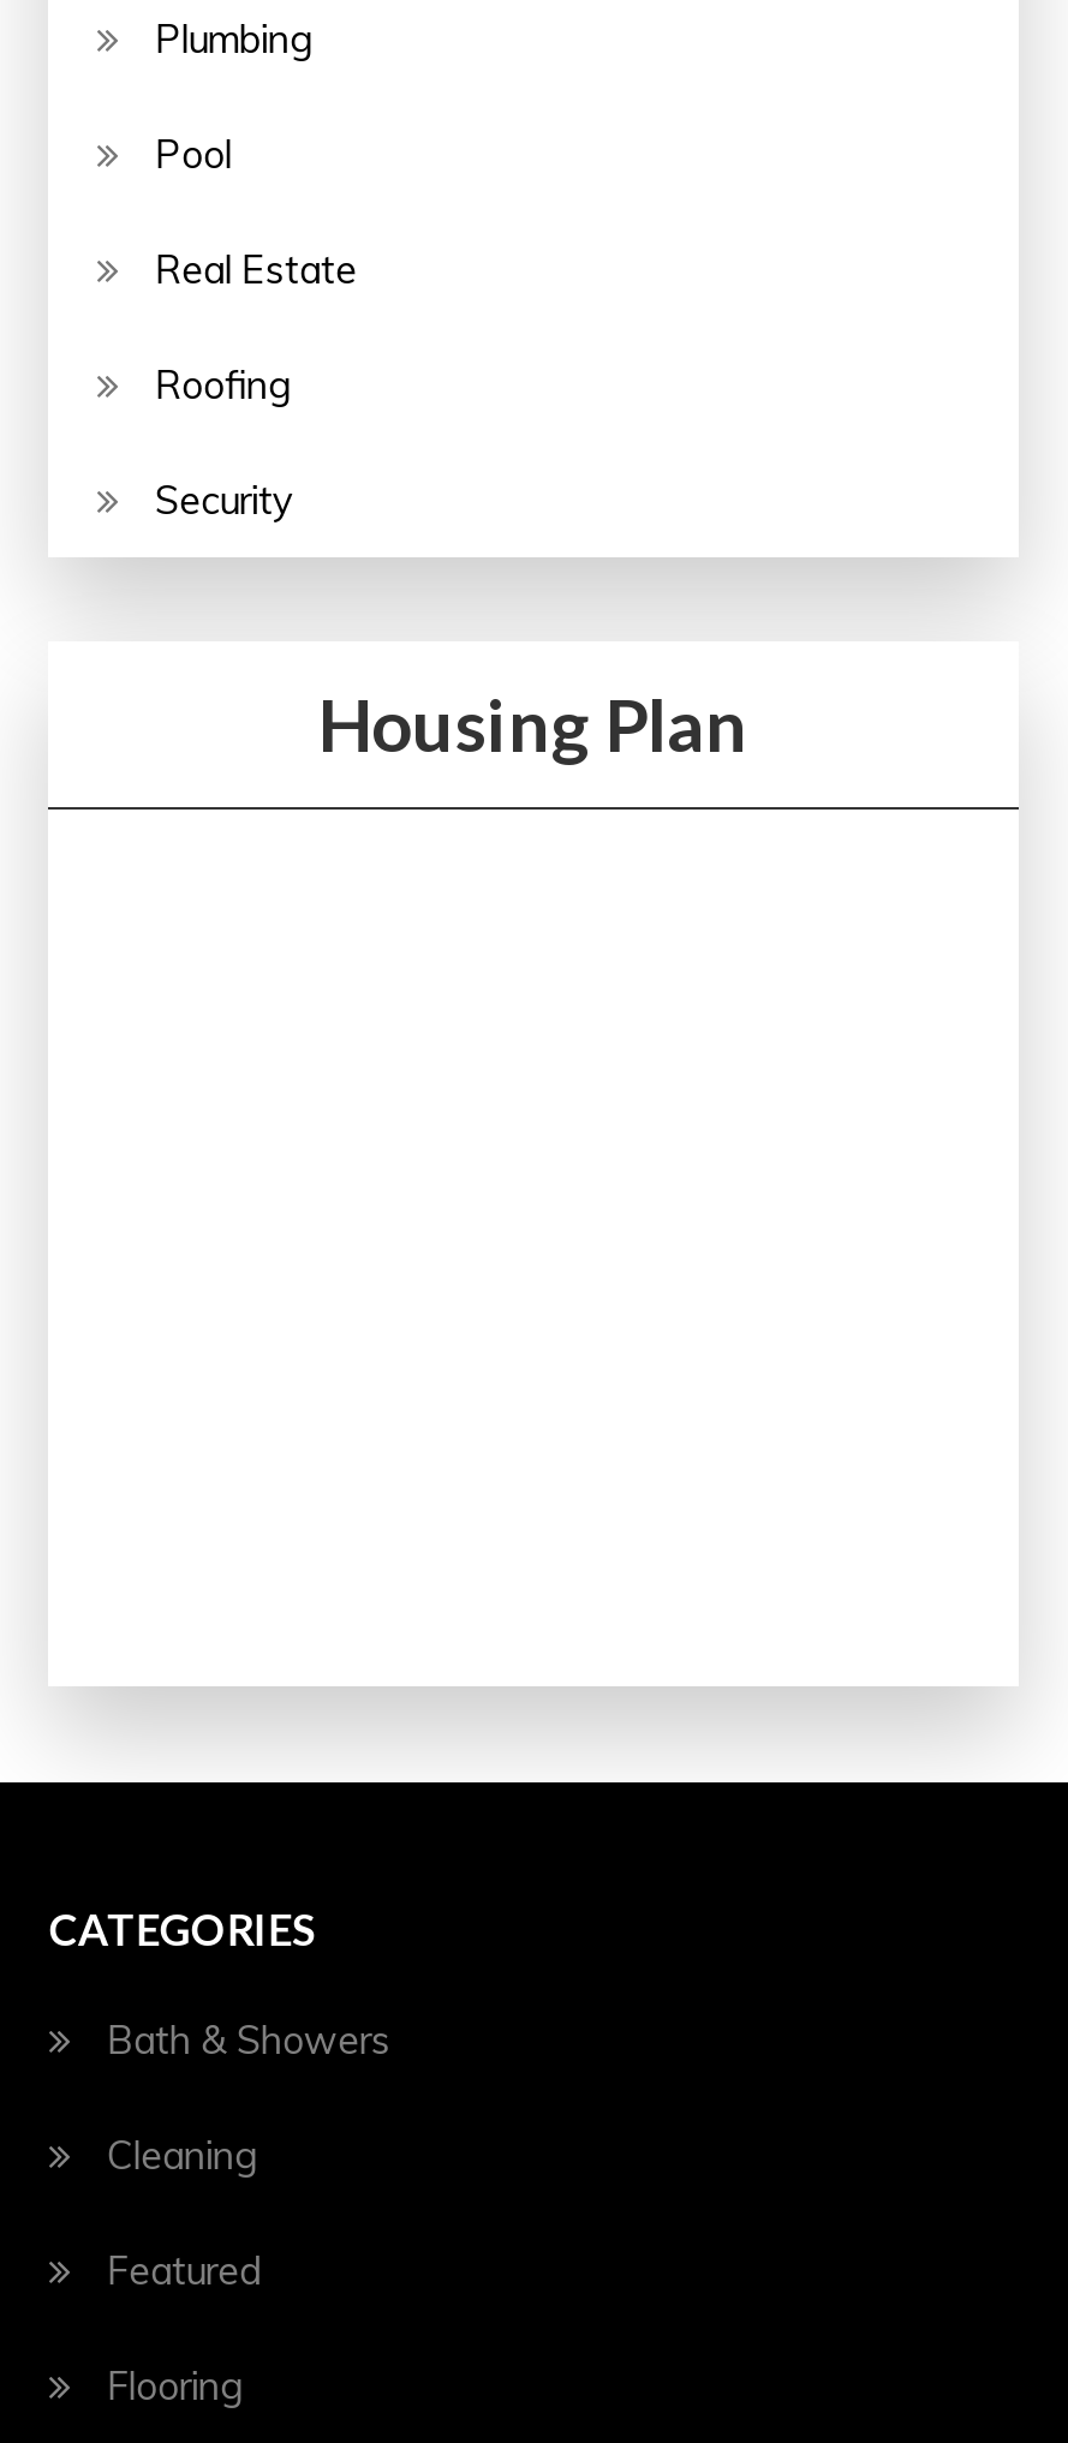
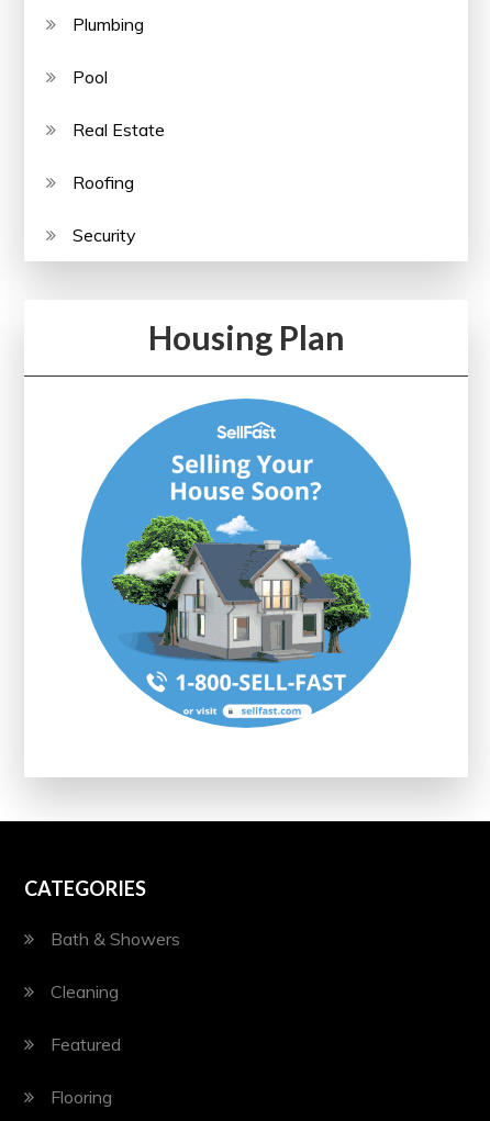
+ [image]
